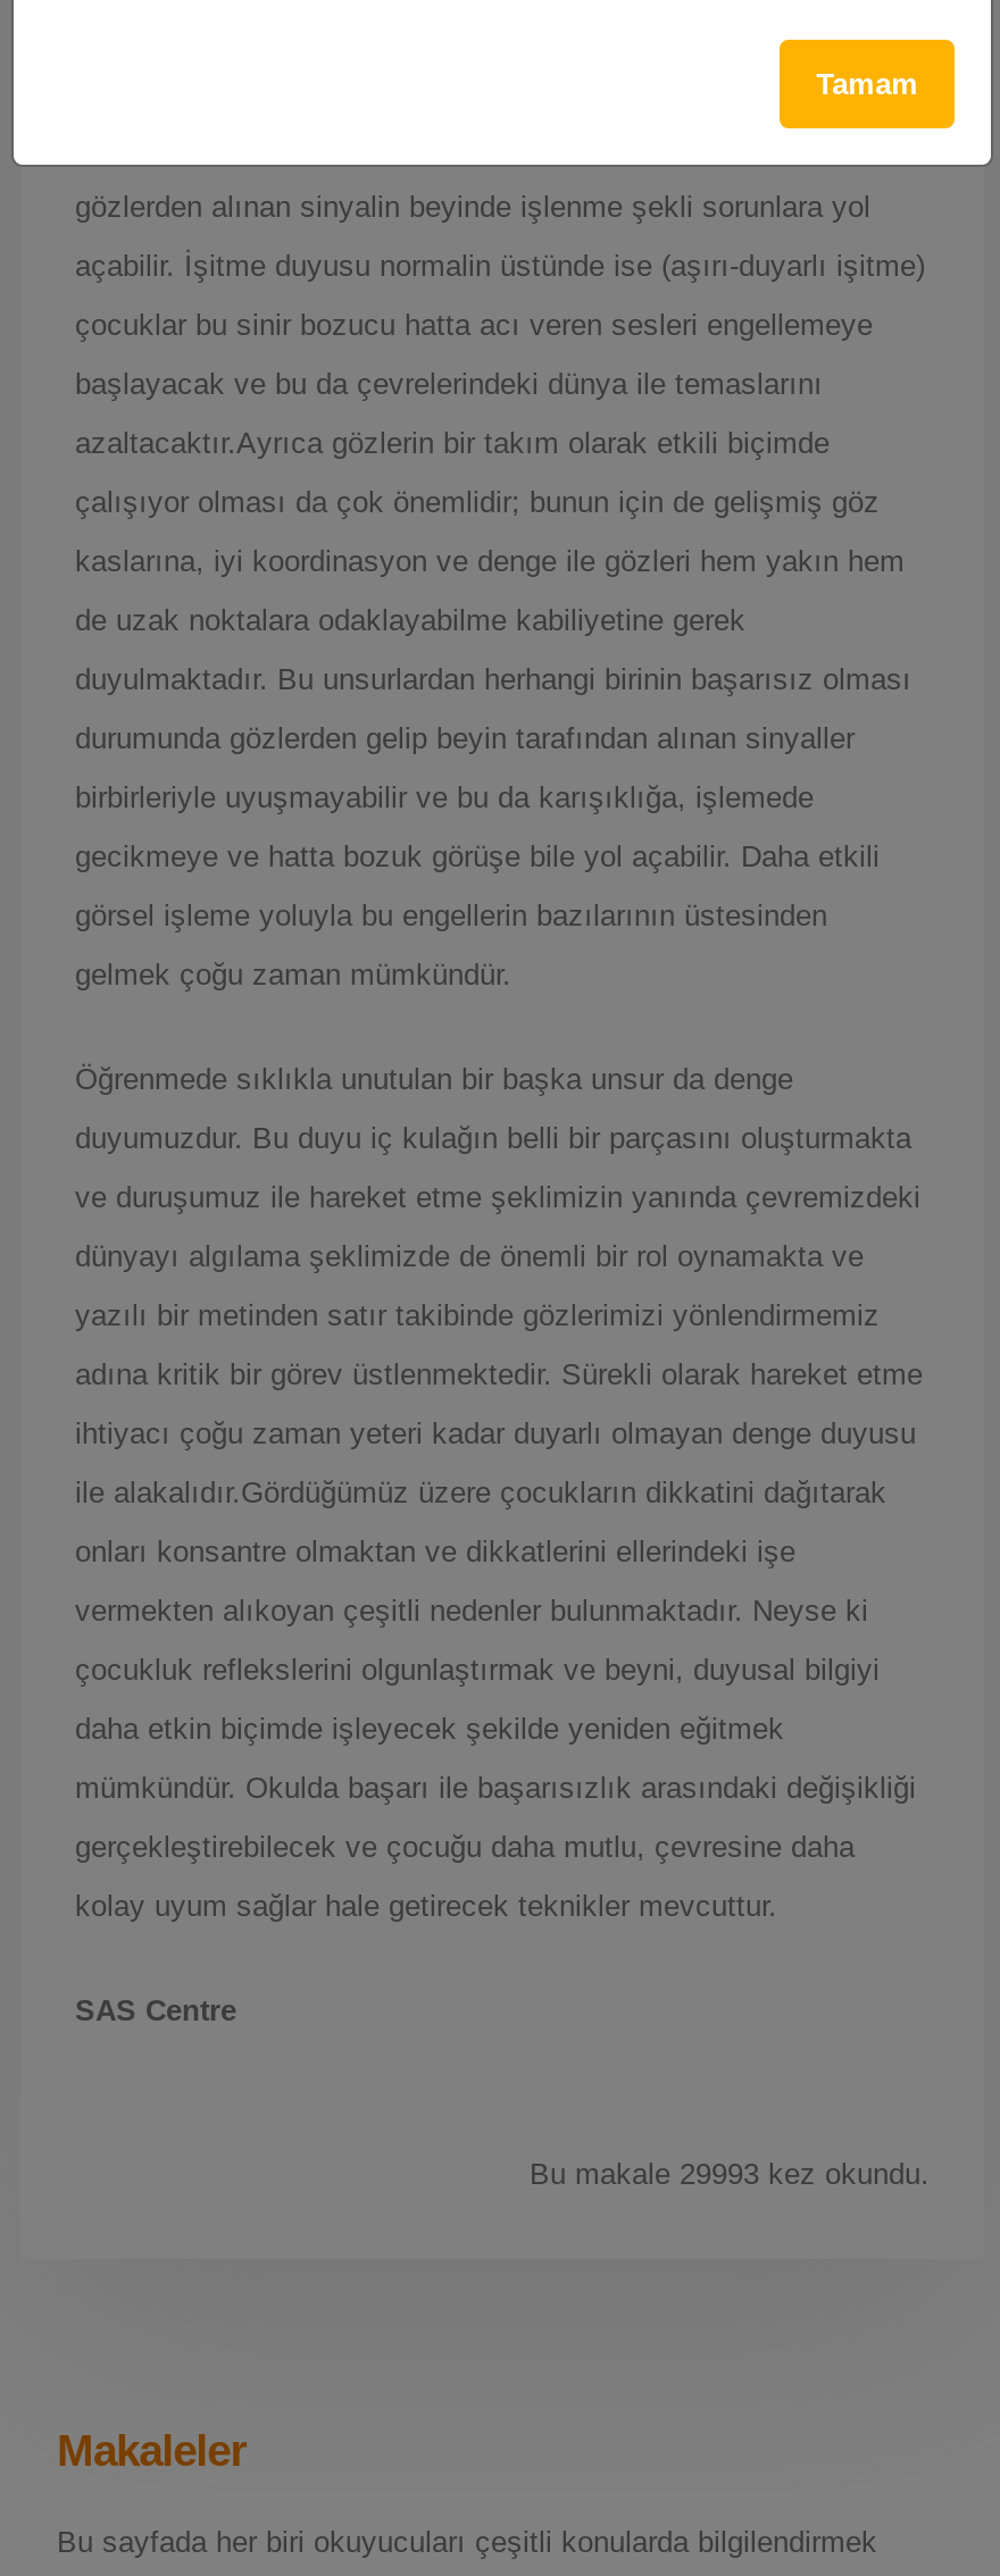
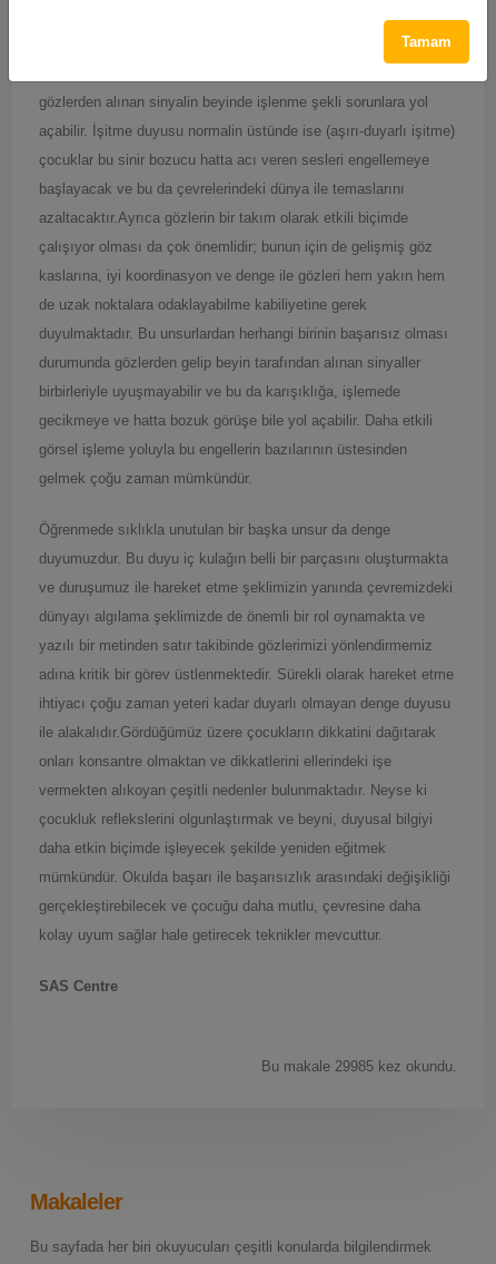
- Bu makale 29993 kez okundu.
+ Bu makale 29985 kez okundu.
